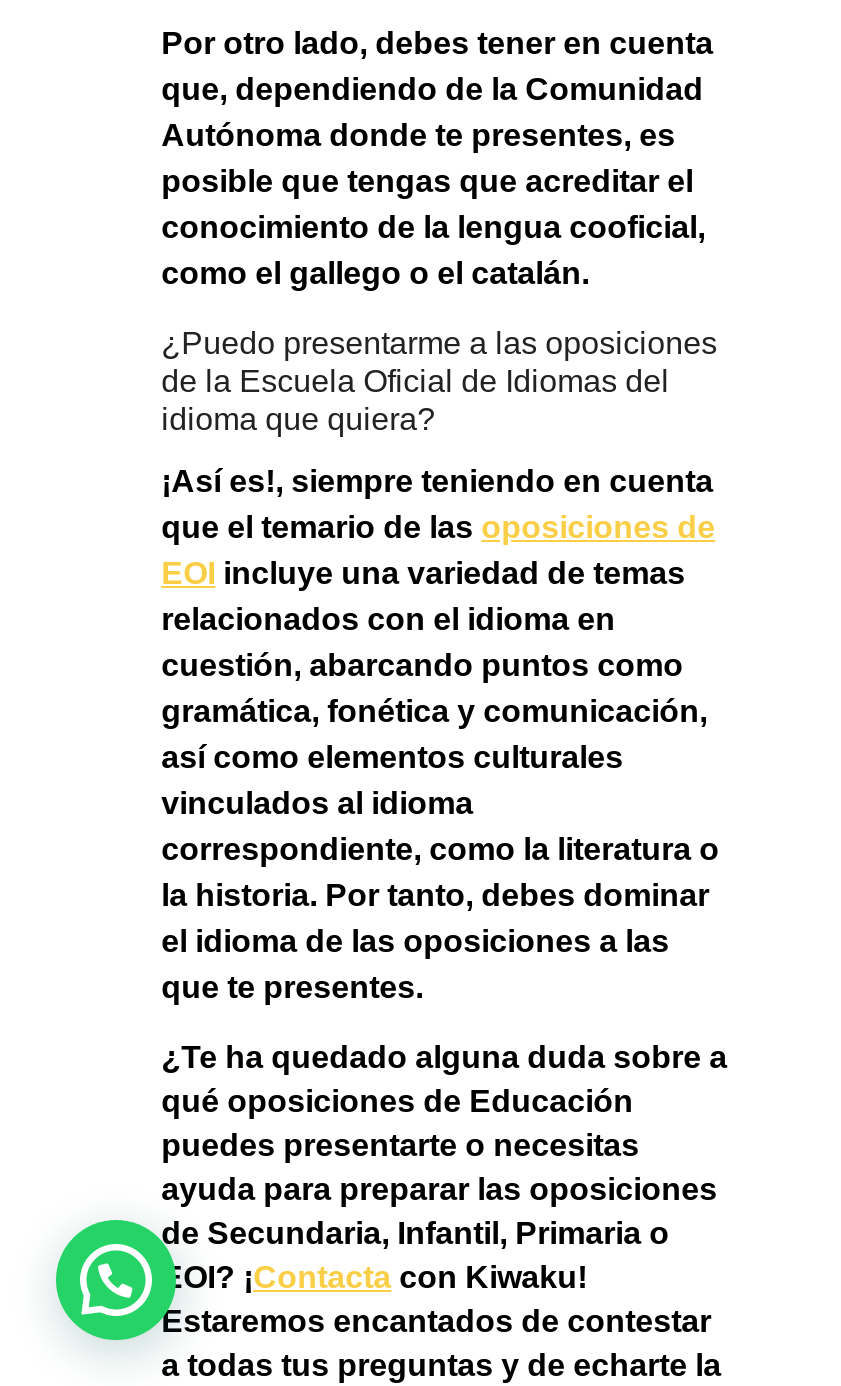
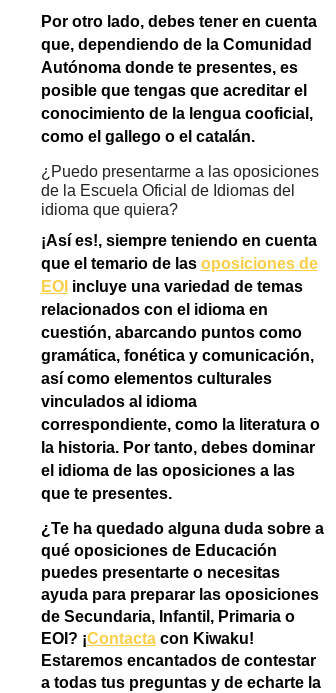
- [image]
